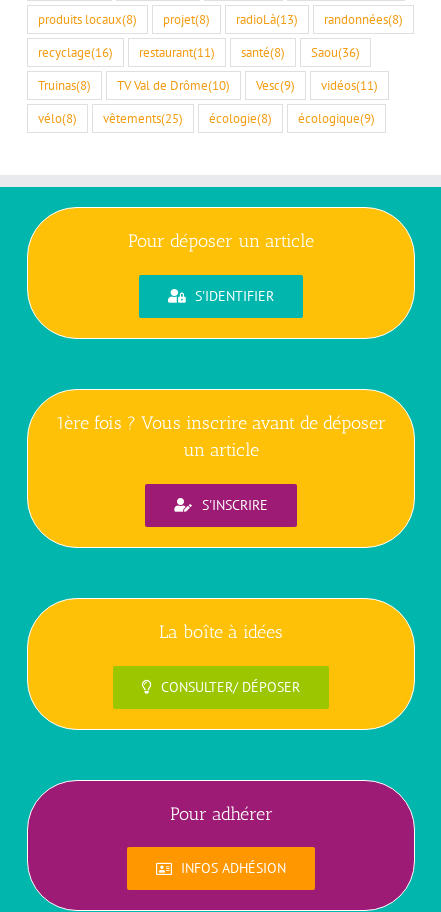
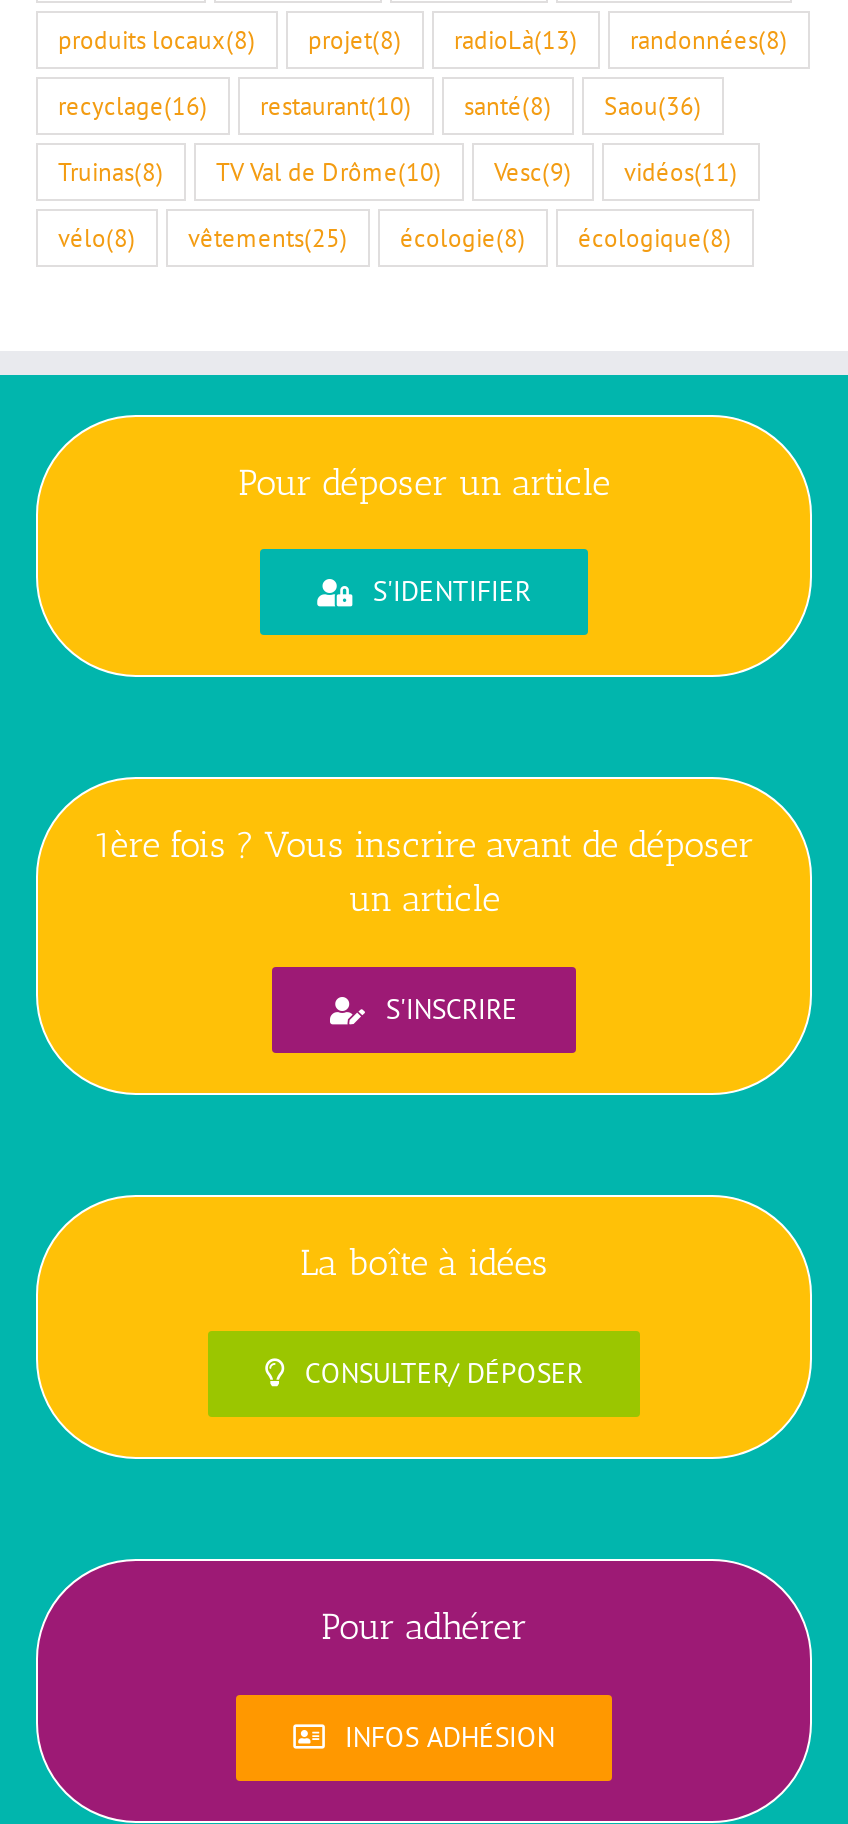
- recyclage(16) restaurant(11) santé(8) Saou(36)
+ recyclage(16) restaurant(10) santé(8) Saou(36)

- vélo(8) vêtements(25) écologie(8) écologique(9)
+ vélo(8) vêtements(25) écologie(8) écologique(8)
